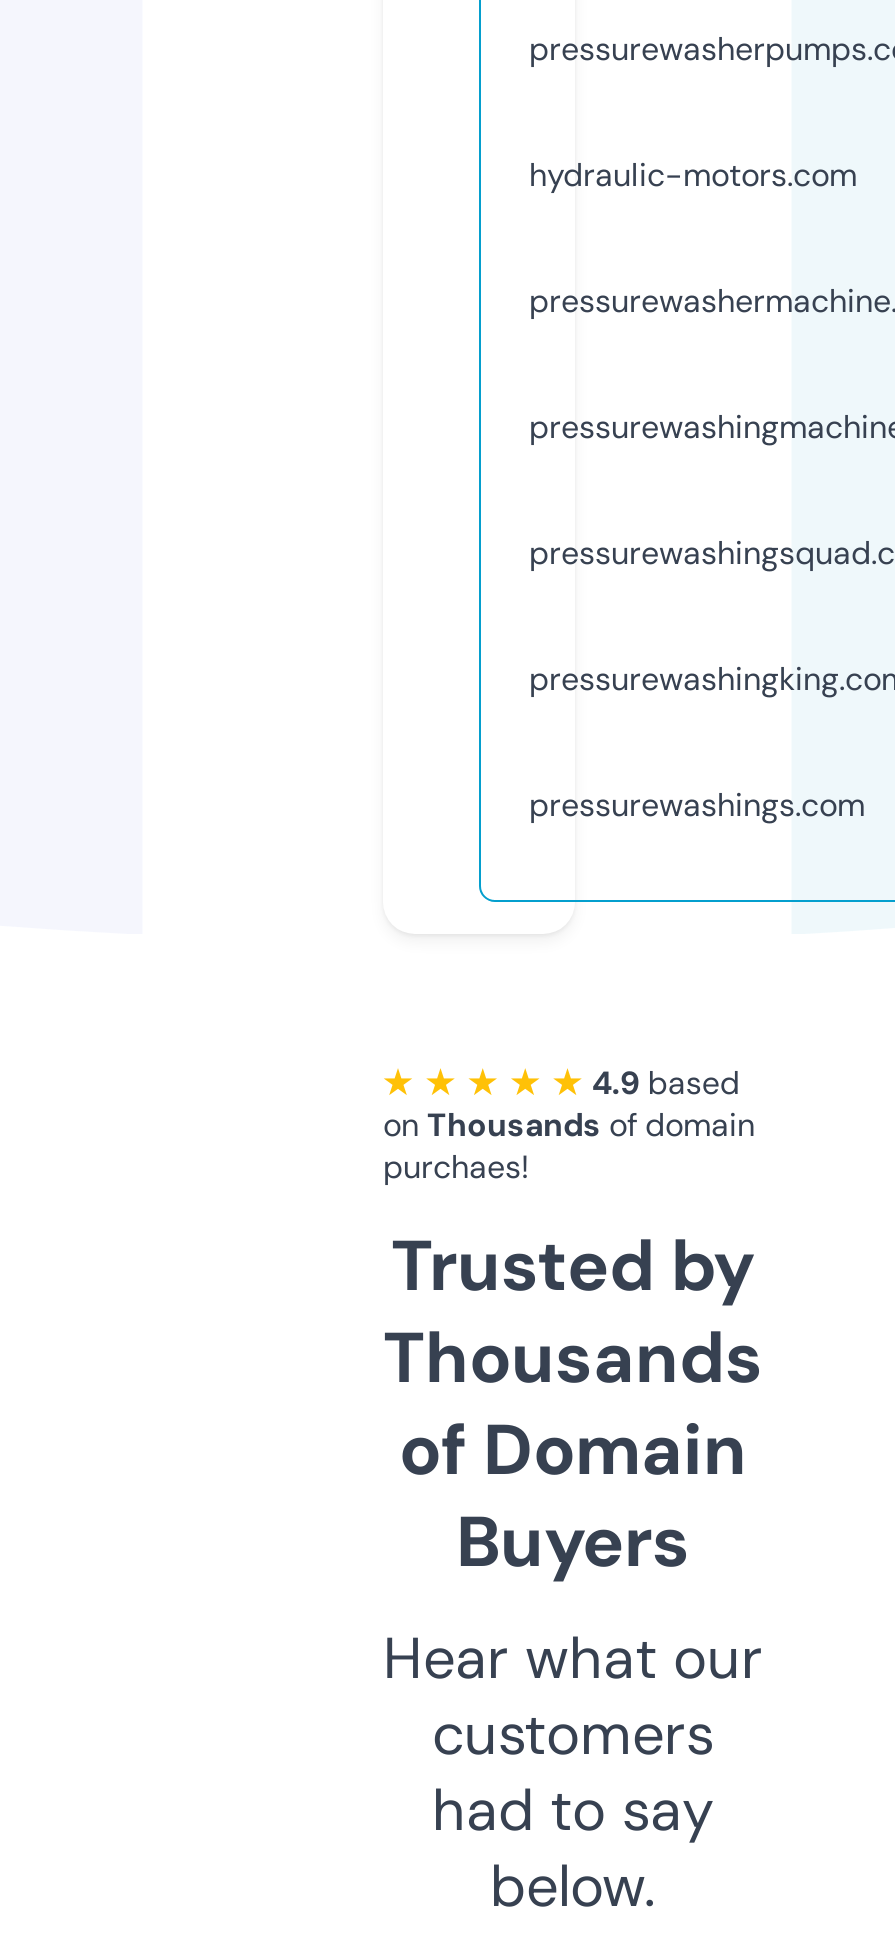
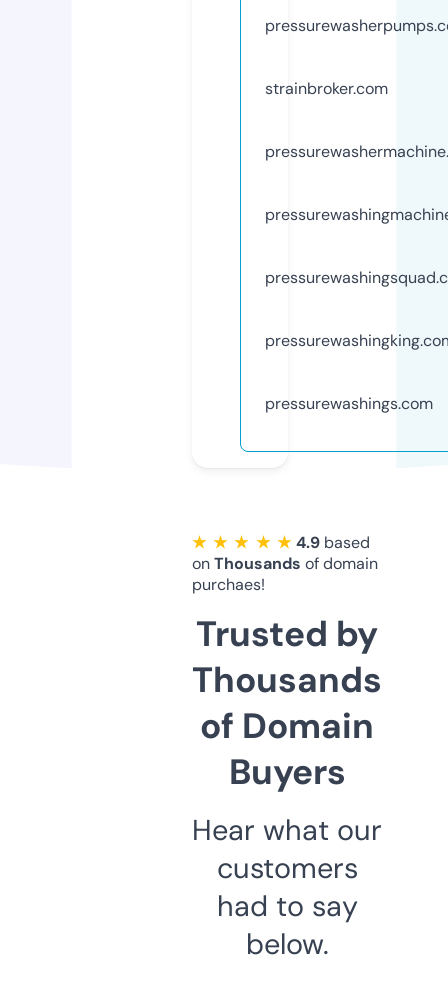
- hydraulic-motors.com
+ strainbroker.com
